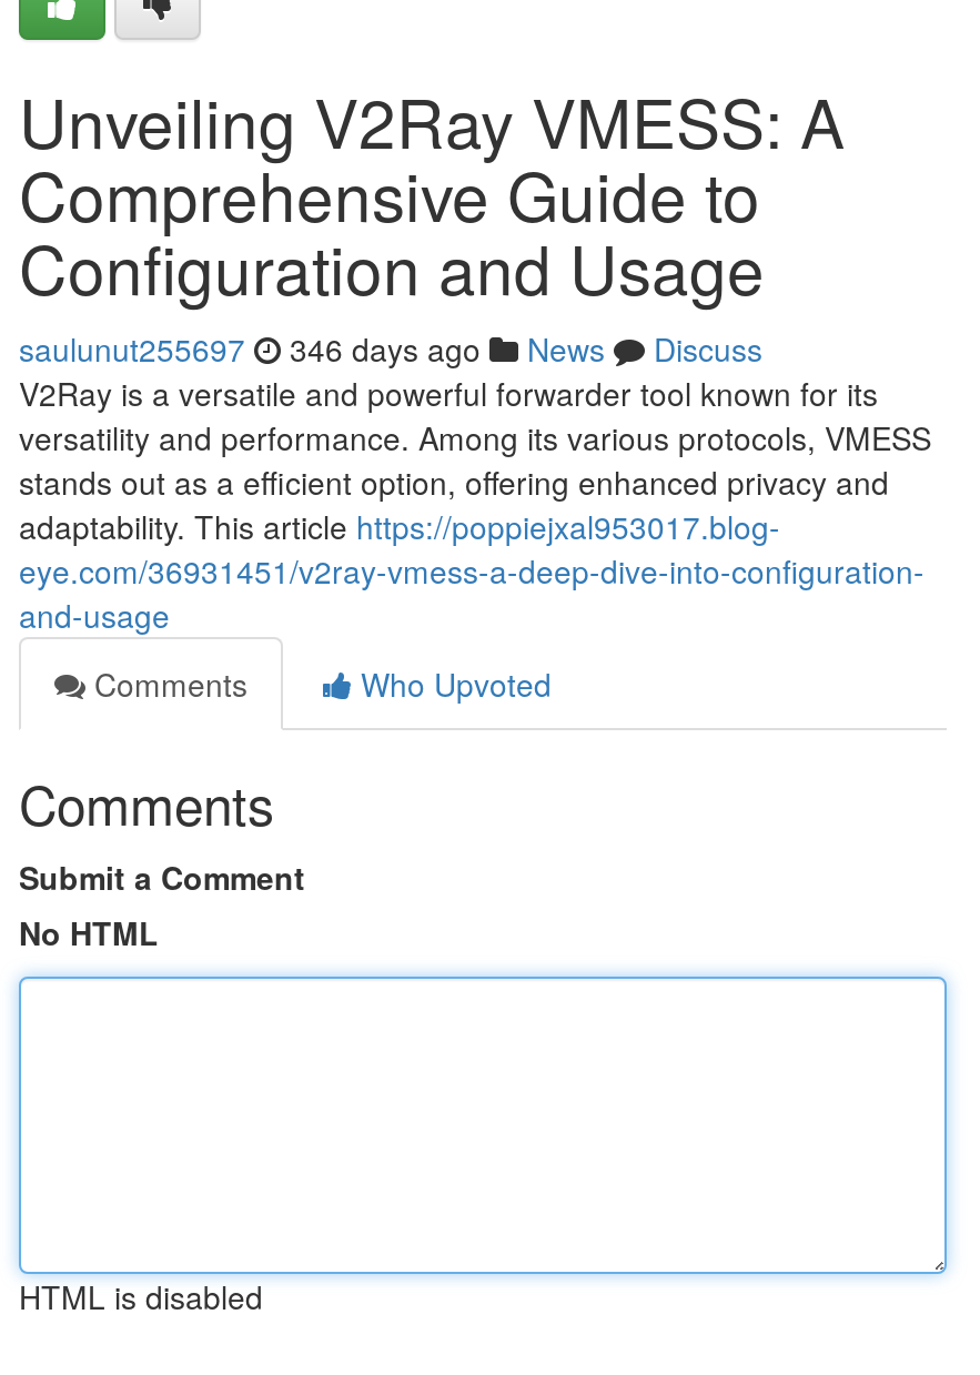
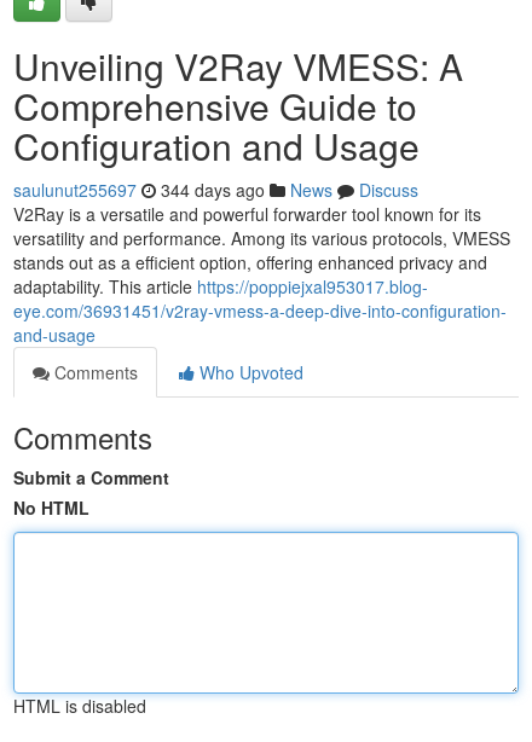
- saulunut255697 346 days ago News Discuss
+ saulunut255697 344 days ago News Discuss
